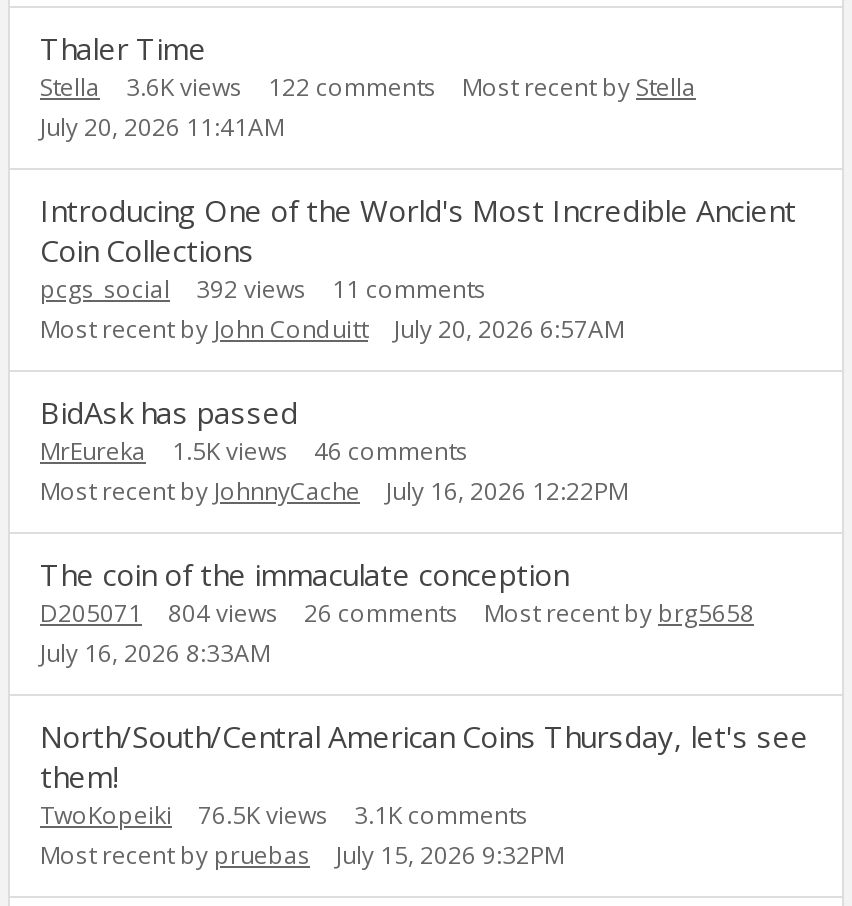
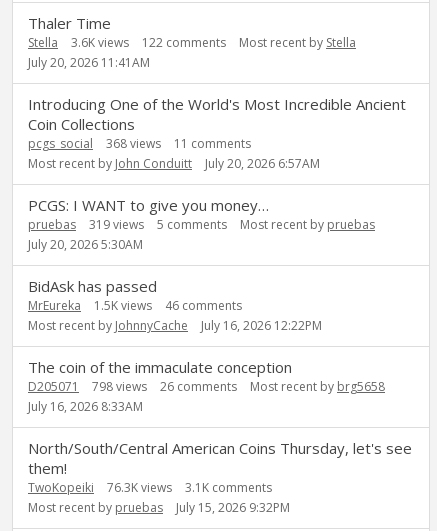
- pcgs_social 392 views 11 comments
+ pcgs_social 368 views 11 comments

+ PCGS: I WANT to give you money…
+ pruebas
+ 319 views
+ 5 comments
+ Most recent by pruebas
+ July 20, 2026 5:30AM

- D205071 804 views 26 comments Most recent by brg5658
+ D205071 798 views 26 comments Most recent by brg5658

- TwoKopeiki 76.5K views 3.1K comments
+ TwoKopeiki 76.3K views 3.1K comments
